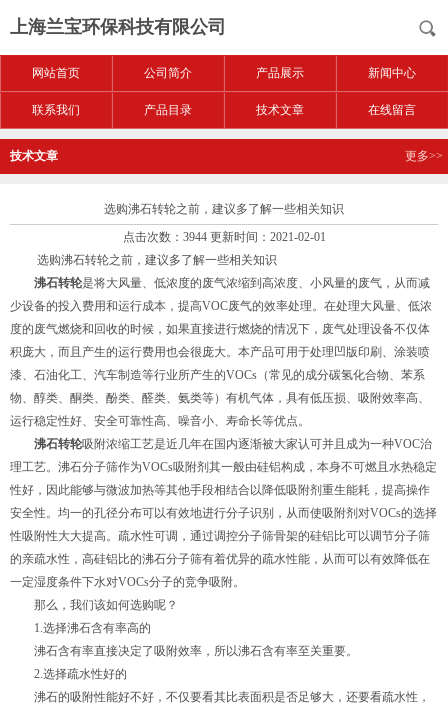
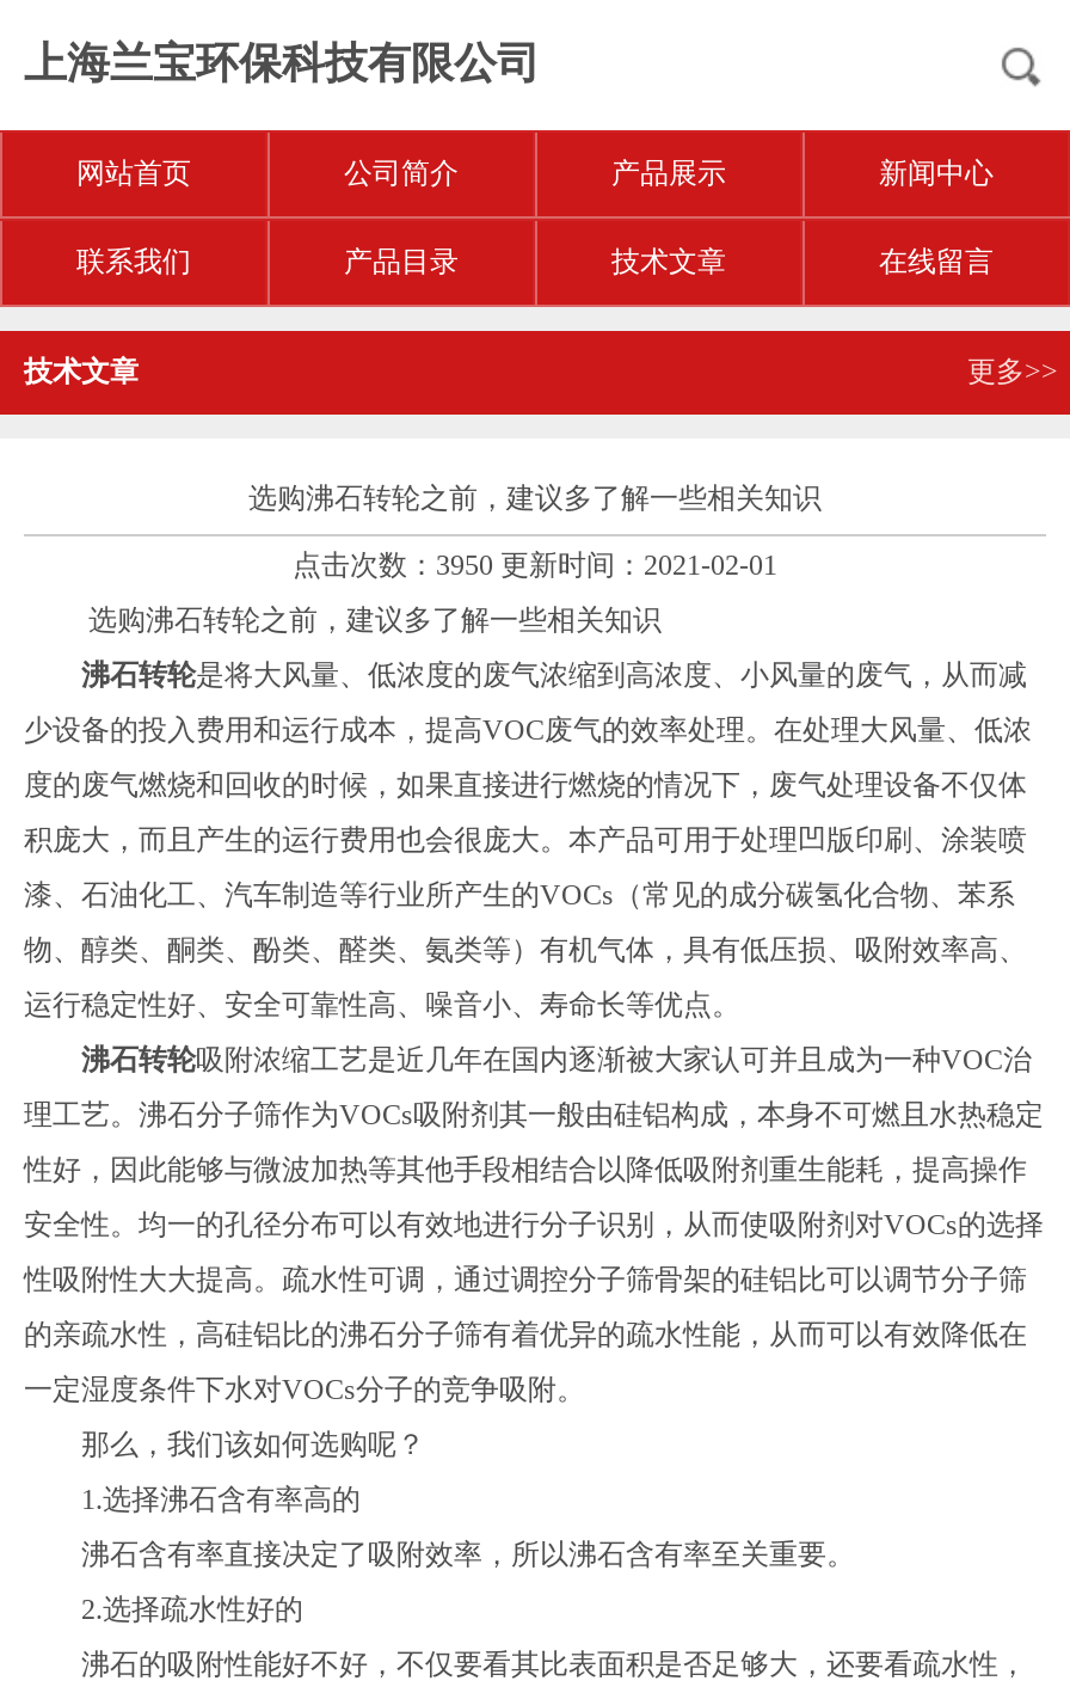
- 点击次数：3944 更新时间：2021-02-01
+ 点击次数：3950 更新时间：2021-02-01
